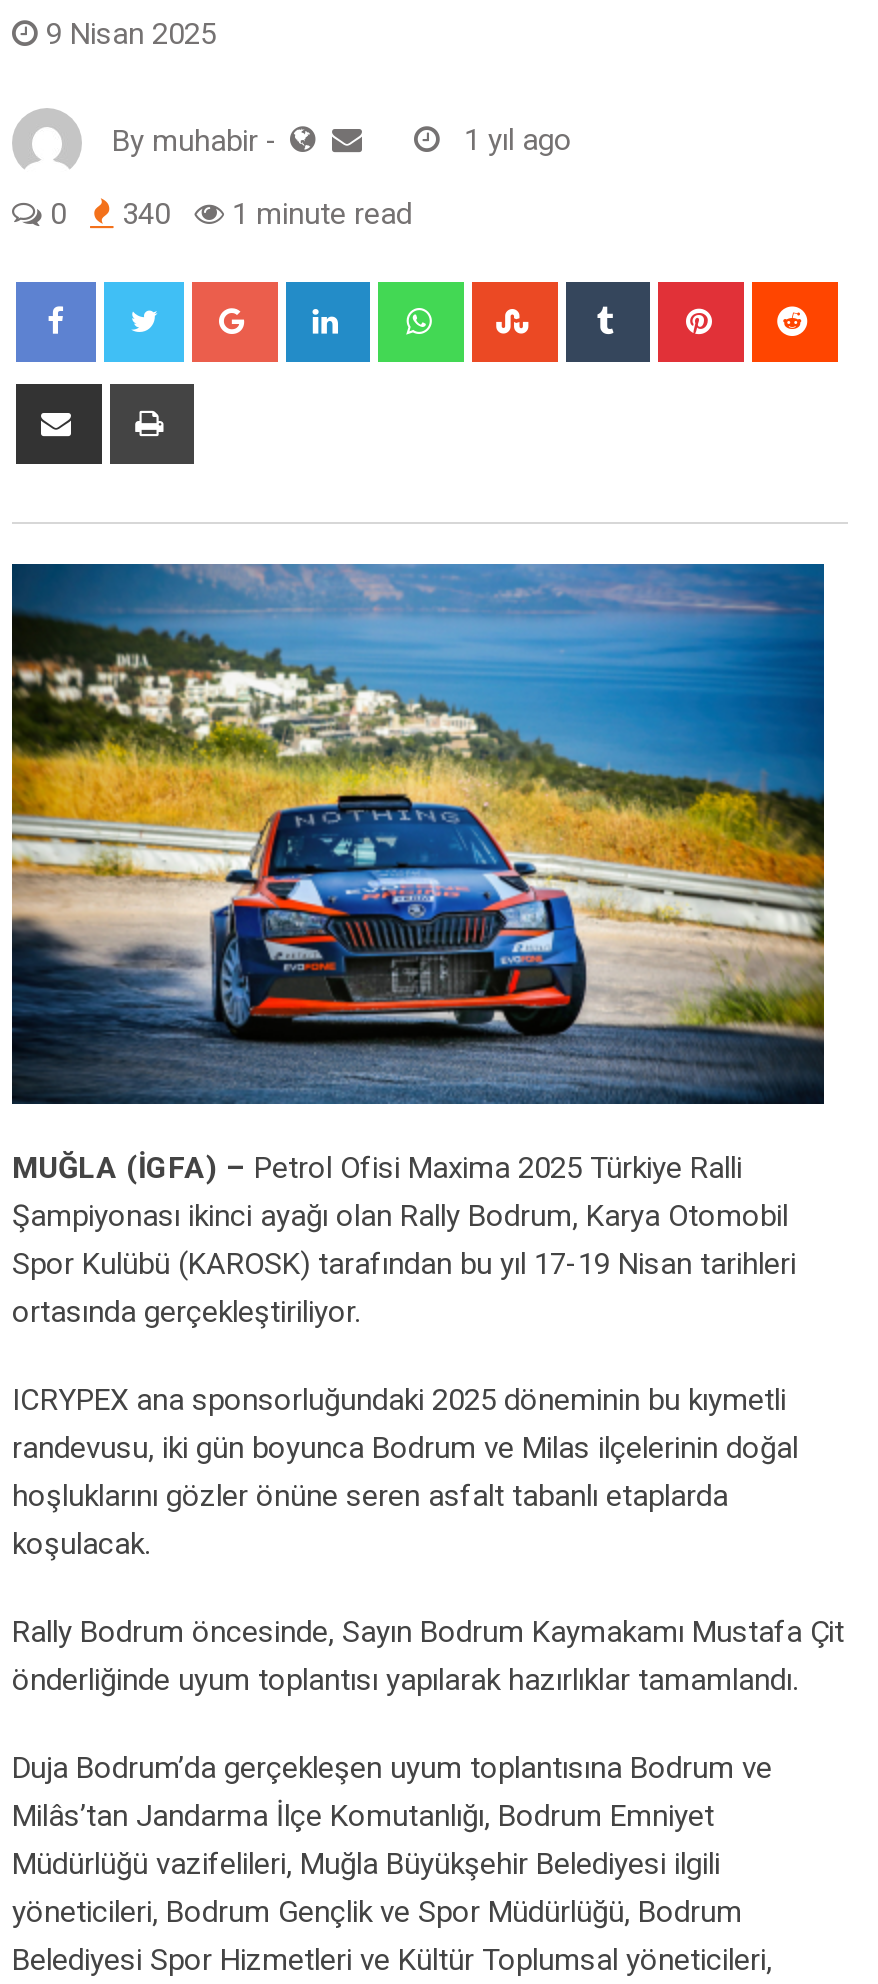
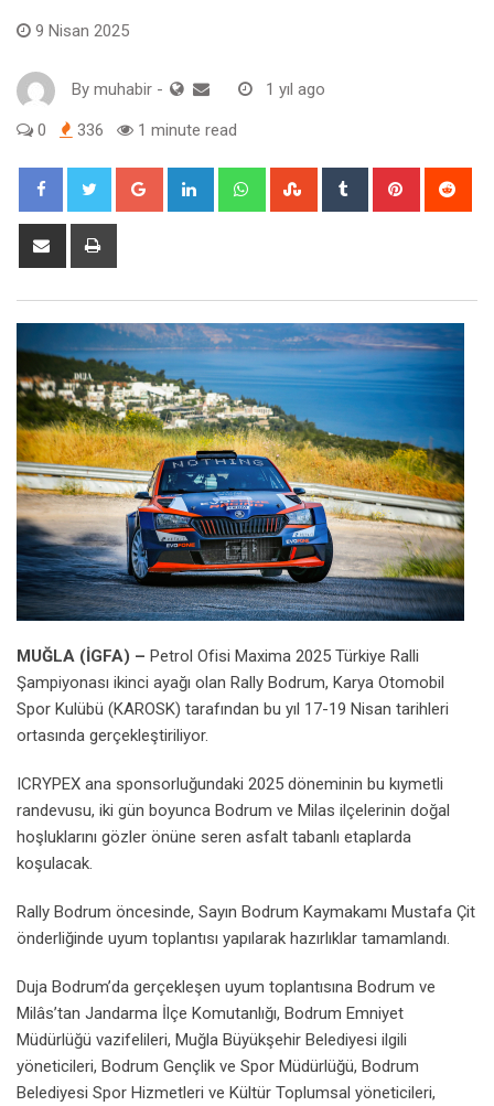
- 0 340 1 minute read
+ 0 336 1 minute read
